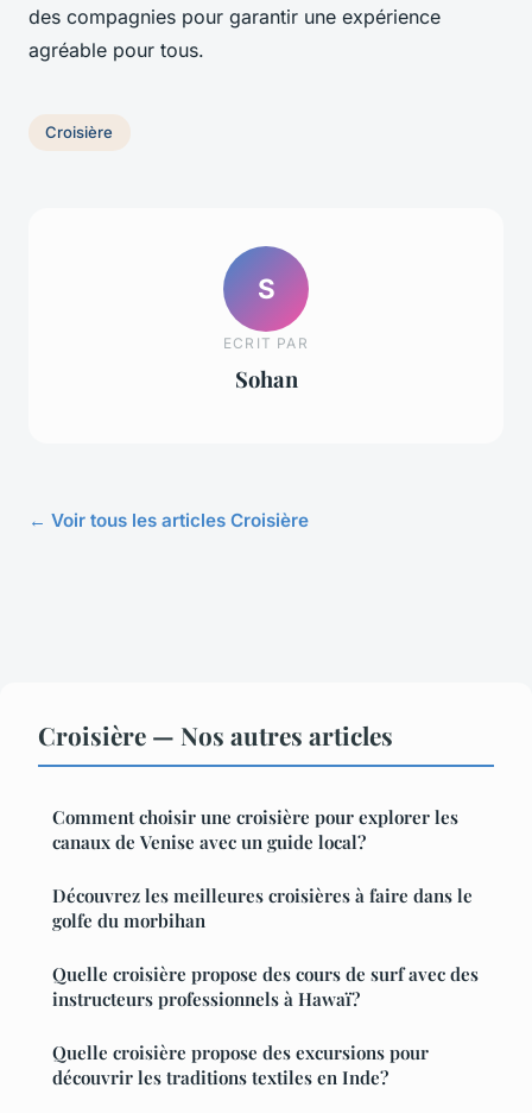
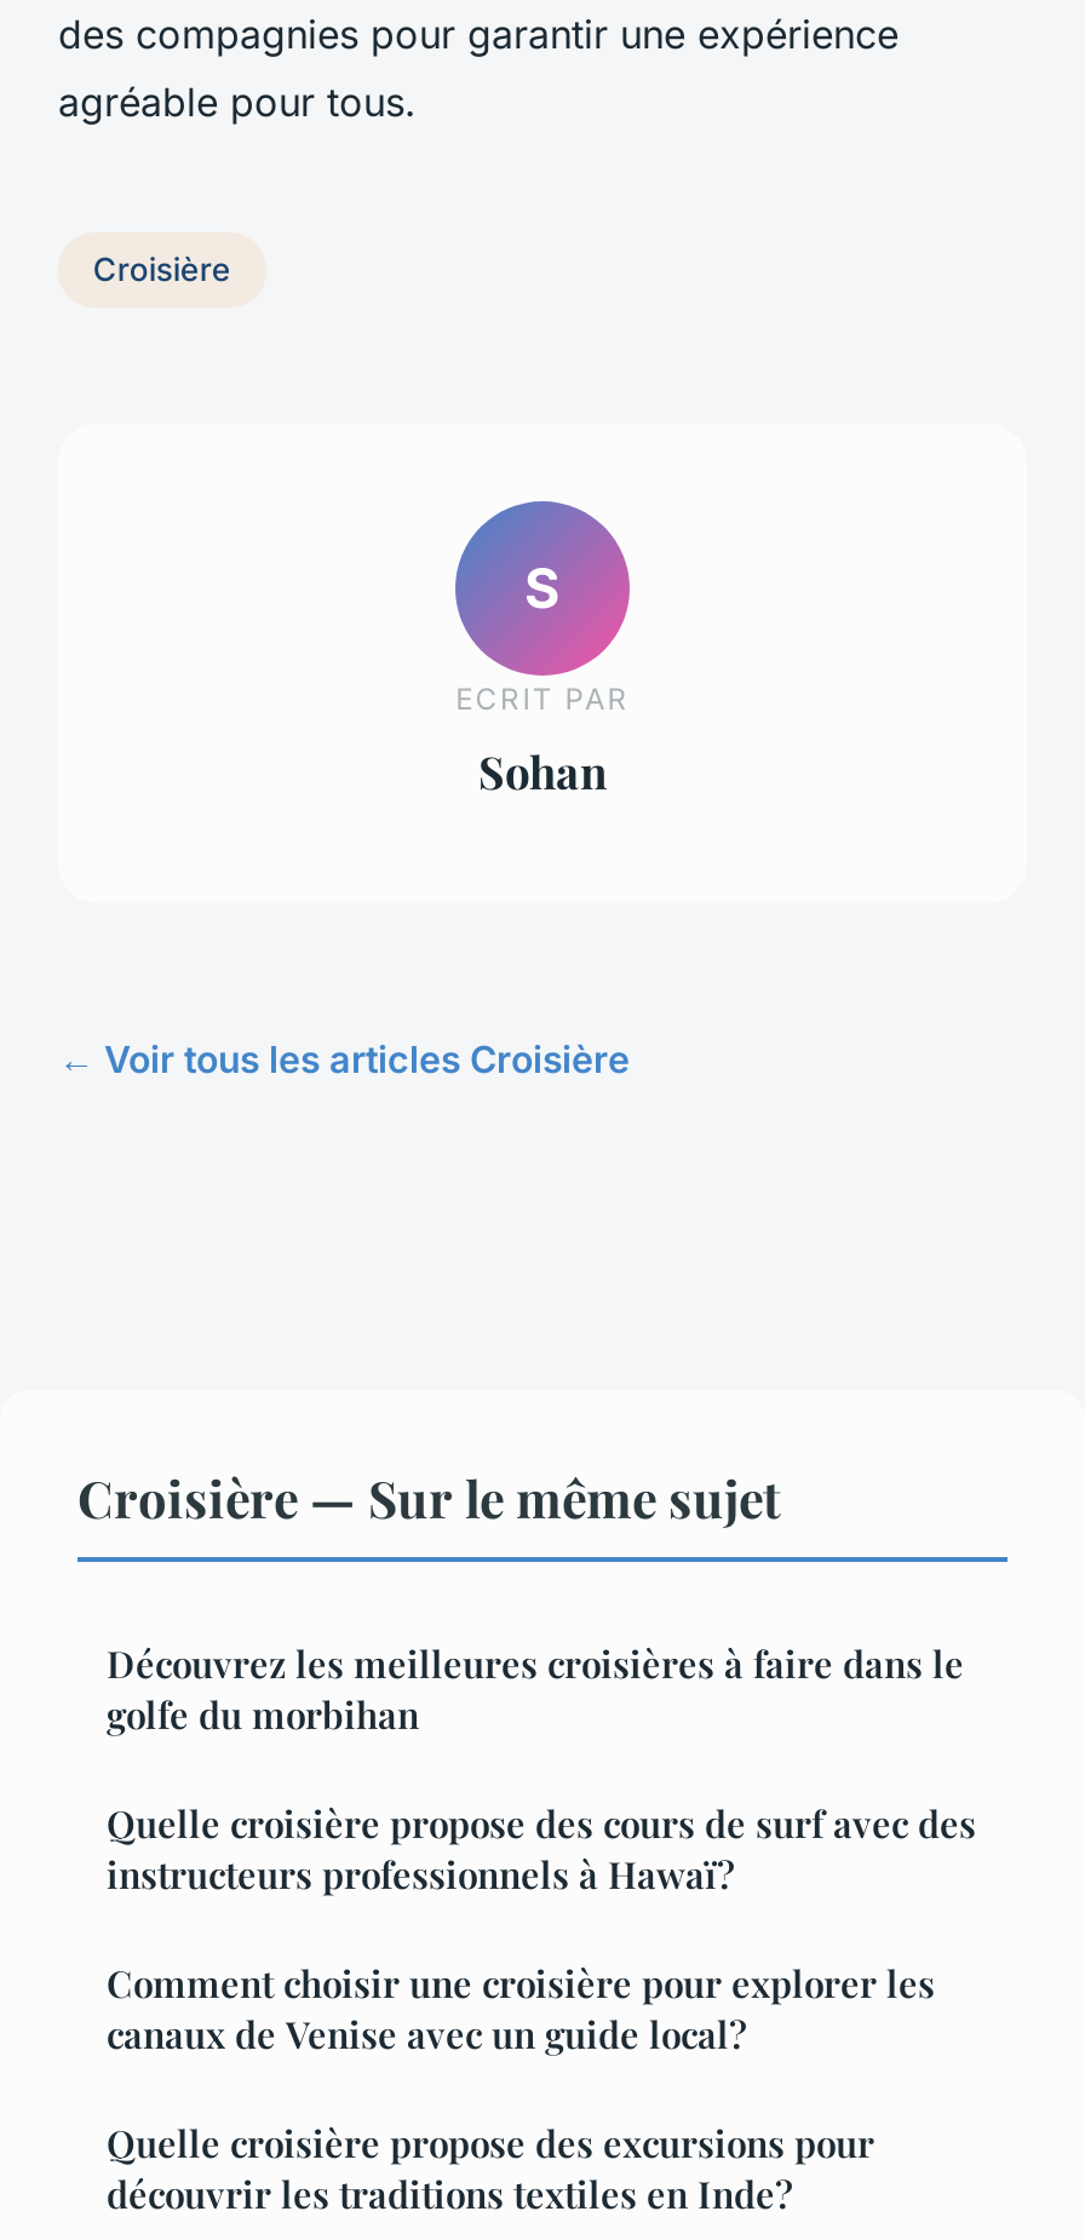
- Croisière — Nos autres articles
+ Croisière — Sur le même sujet

moved down: Comment choisir une croisière pour explorer les | canaux de Venise avec un guide local?

moved up: Découvrez les meilleures croisières à faire dans le | golfe du morbihan | Quelle croisière propose des cours de surf avec des | instructeurs professionnels à Hawaï?
